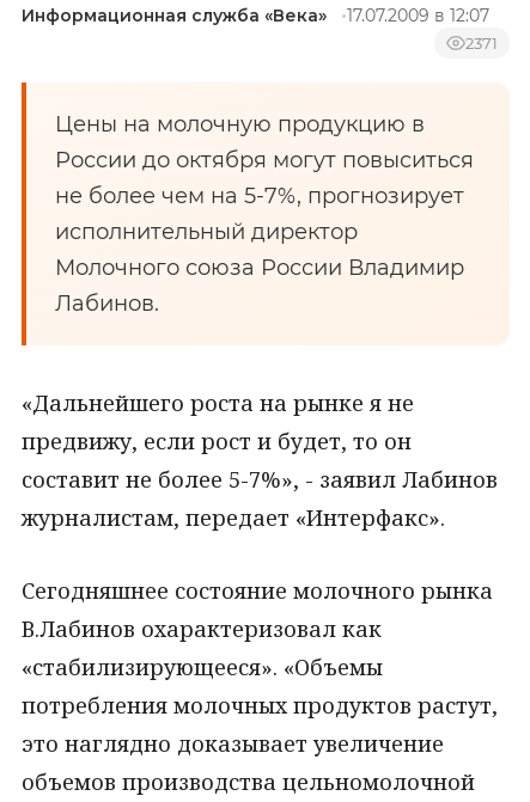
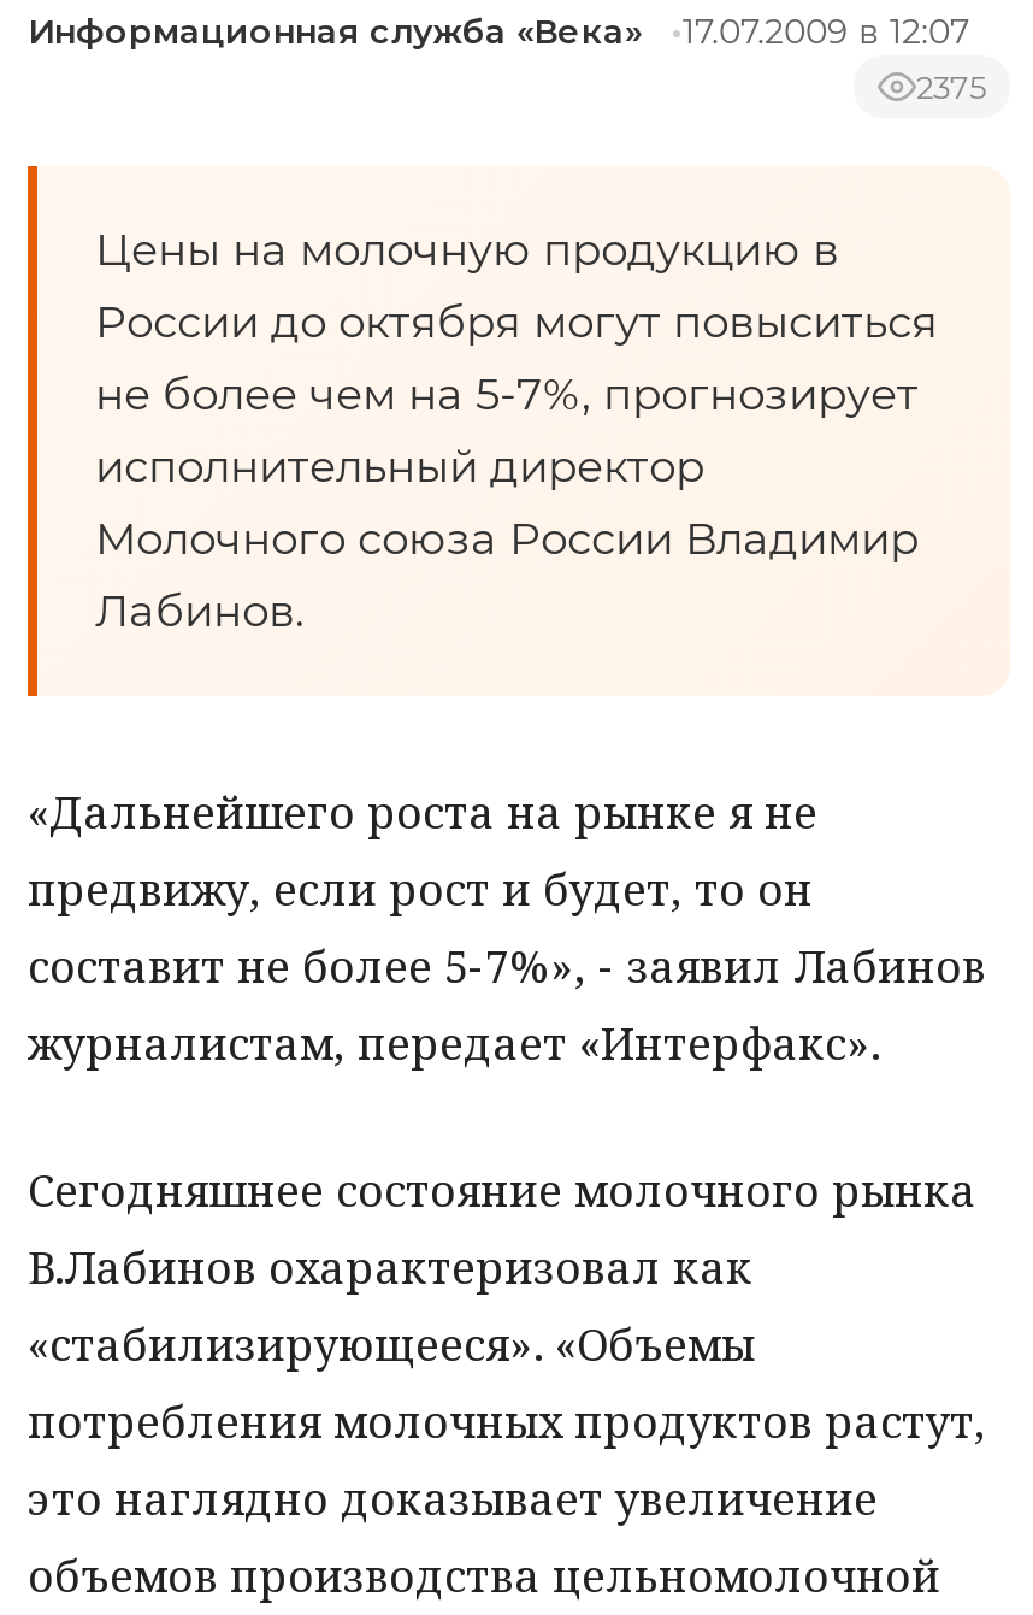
- 2371
+ 2375
